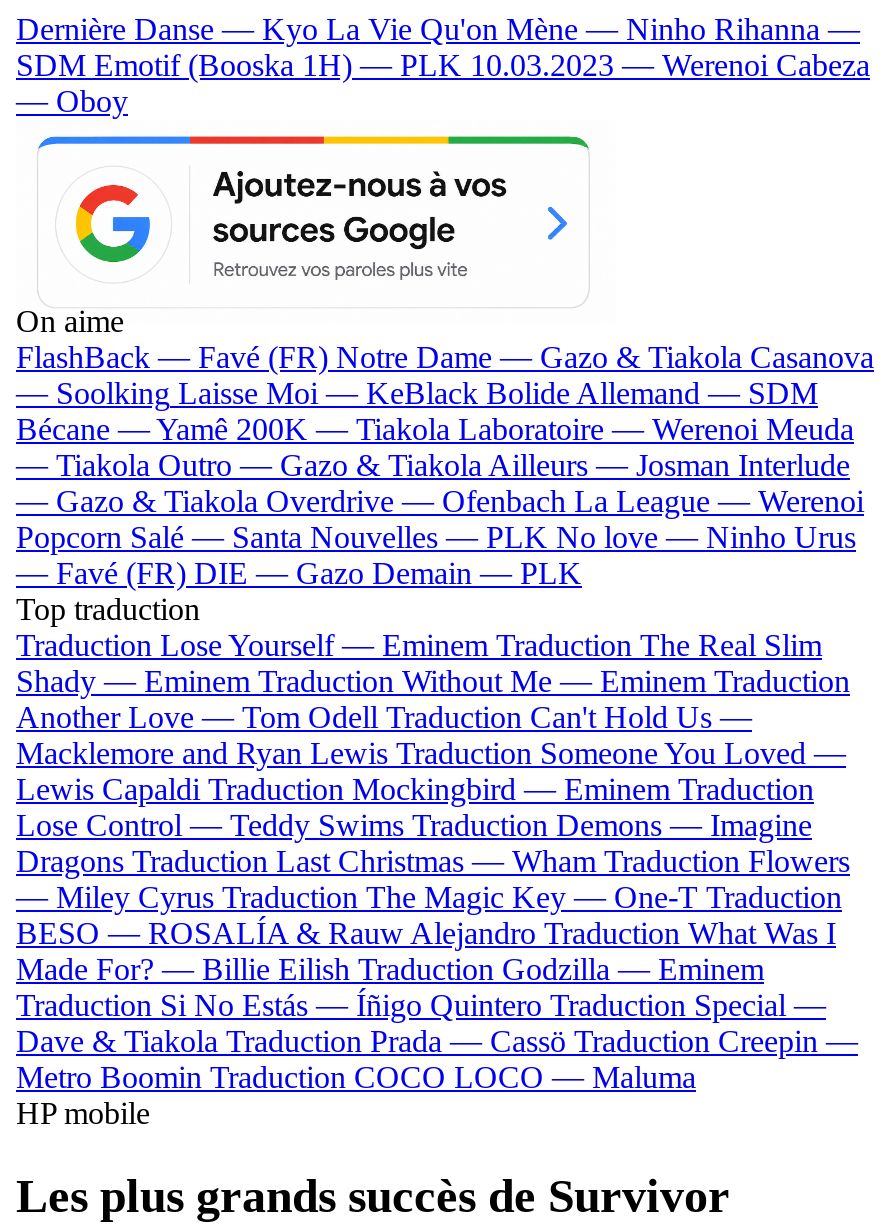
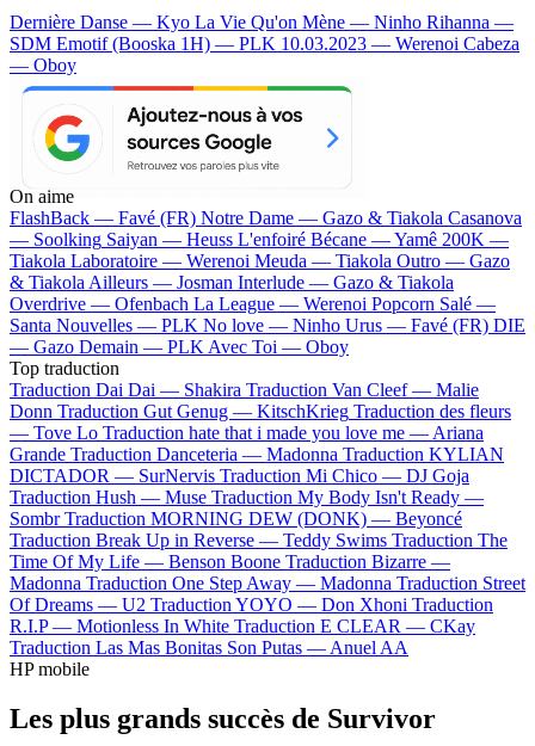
- — Soolking Laisse Moi — KeBlack Bolide Allemand — SDM
- Bécane — Yamê 200K — Tiakola Laboratoire — Werenoi Meuda
- — Tiakola Outro — Gazo & Tiakola Ailleurs — Josman Interlude
- — Gazo & Tiakola Overdrive — Ofenbach La League — Werenoi
- Popcorn Salé — Santa Nouvelles — PLK No love — Ninho Urus
- —Favé (FR) DIE — Gazo Demain — PLK
+ — Soolking Saiyan — Heuss L'enfoiré Bécane — Yamê 200K —
+ Tiakola Laboratoire — Werenoi Meuda — Tiakola Outro — Gazo
+ & Tiakola Ailleurs — Josman Interlude — Gazo & Tiakola
+ Overdrive — Ofenbach La League — Werenoi Popcorn Salé —
+ Santa Nouvelles — PLK No love — Ninho Urus — Favé (FR) DIE
+ — Gazo Demain — PLK Avec Toi — Oboy

- Traduction Lose Yourself — Eminem Traduction The Real Slim
- Shady — Eminem Traduction Without Me — Eminem Traduction
- Another Love — Tom Odell Traduction Can't Hold Us —
- Macklemore and Ryan Lewis Traduction Someone You Loved —
- Lewis Capaldi Traduction Mockingbird — Eminem Traduction
- Lose Control — Teddy Swims Traduction Demons — Imagine
- Dragons Traduction Last Christmas — Wham Traduction Flowers
- — Miley Cyrus Traduction The Magic Key — One-T Traduction
- BESO — ROSALÍA & Rauw Alejandro Traduction What Was I
- Made For? — Billie Eilish Traduction Godzilla — Eminem
- Traduction Si No Estás — Íñigo Quintero Traduction Special —
- Dave & Tiakola Traduction Prada — Cassö Traduction Creepin —
- Metro Boomin Traduction COCO LOCO — Maluma
+ Traduction Dai Dai — Shakira Traduction Van Cleef — Malie
+ Donn Traduction Gut Genug — KitschKrieg Traduction des fleurs
+ — Tove Lo Traduction hate that i made you love me — Ariana
+ Grande Traduction Danceteria — Madonna Traduction KYLIAN
+ DICTADOR — SurNervis Traduction Mi Chico — DJ Goja
+ Traduction Hush — Muse Traduction My Body Isn't Ready —
+ Sombr Traduction MORNING DEW (DONK) — Beyoncé
+ Traduction Break Up in Reverse — Teddy Swims Traduction The
+ Time Of My Life — Benson Boone Traduction Bizarre —
+ Madonna Traduction One Step Away — Madonna Traduction Street
+ Of Dreams — U2 Traduction YOYO — Don Xhoni Traduction
+ R.I.P — Motionless In White Traduction E CLEAR — CKay
+ Traduction Las Mas Bonitas Son Putas — Anuel AA
